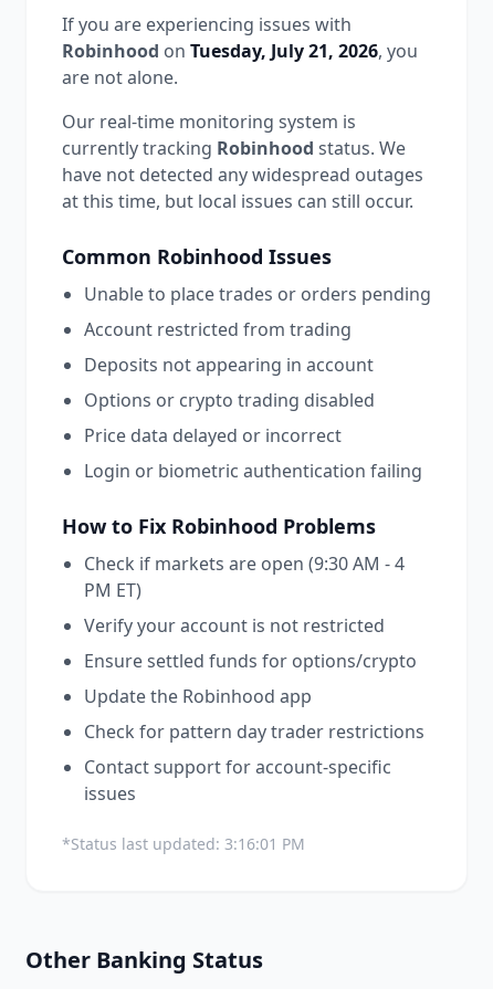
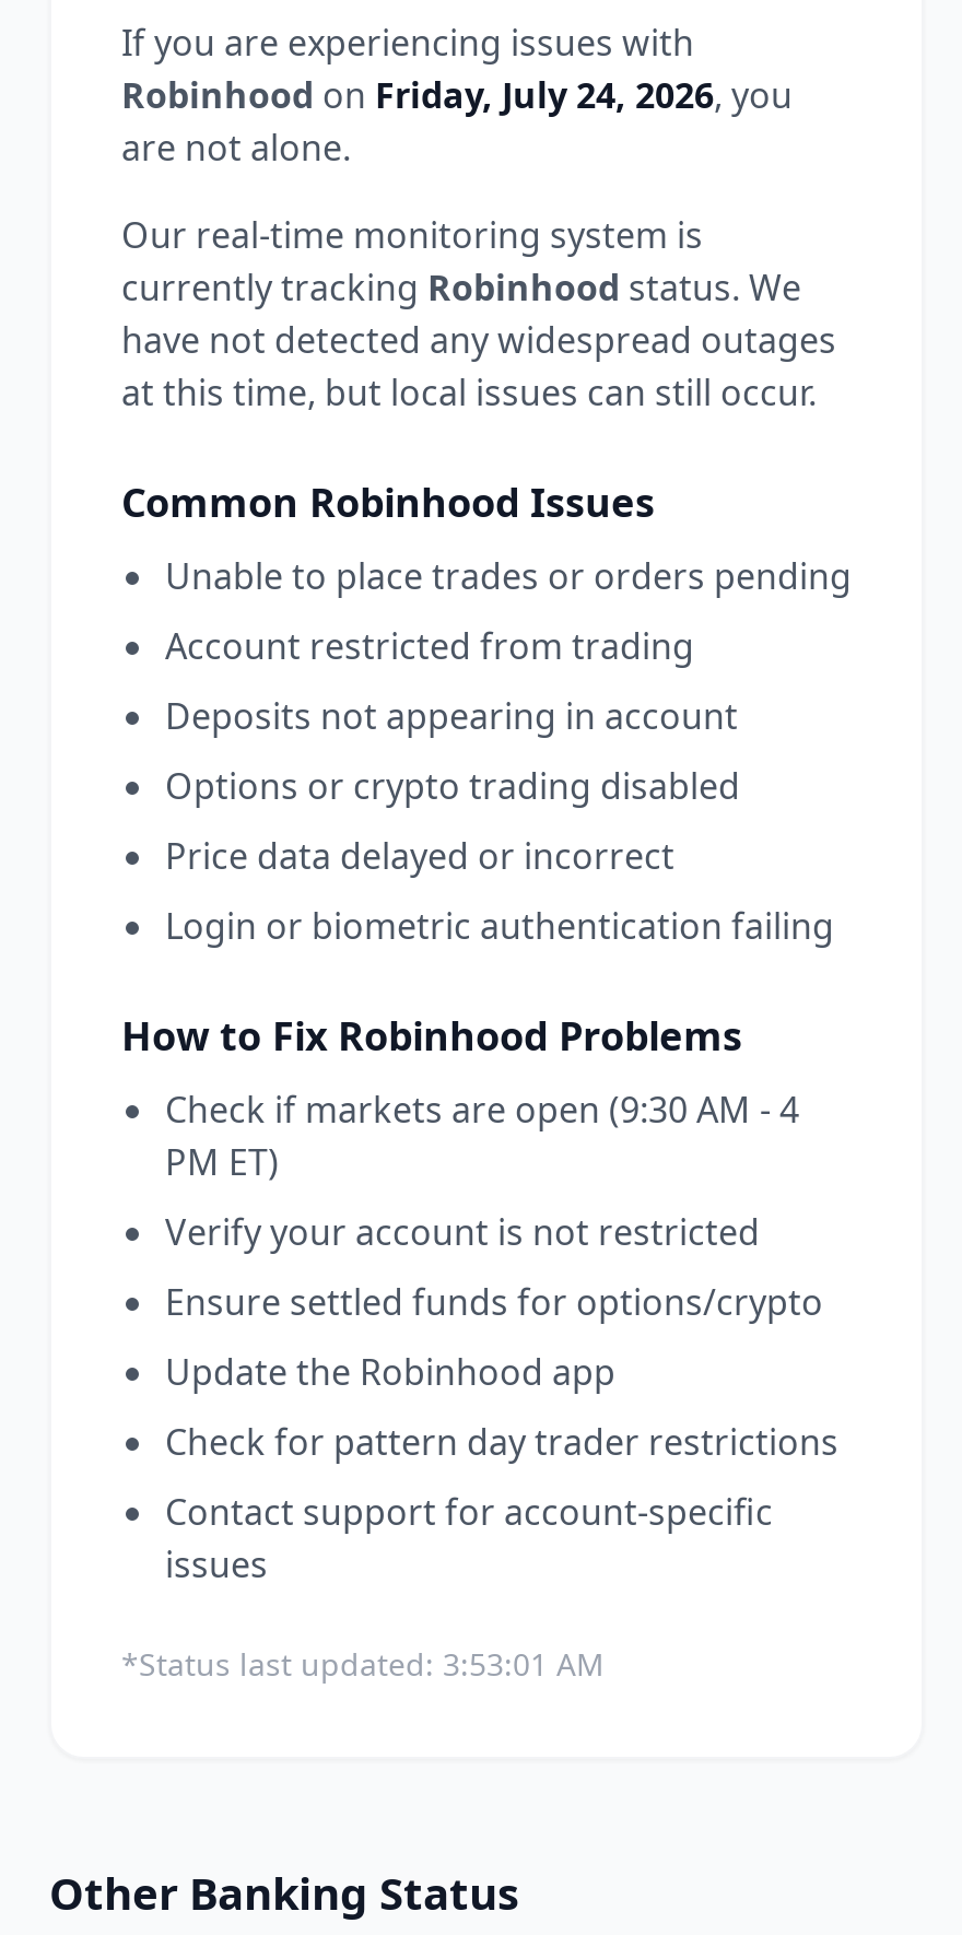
- Robinhood on Tuesday, July 21, 2026, you
+ Robinhood on Friday, July 24, 2026, you

- *Status last updated: 3:16:01 PM
+ *Status last updated: 3:53:01 AM
